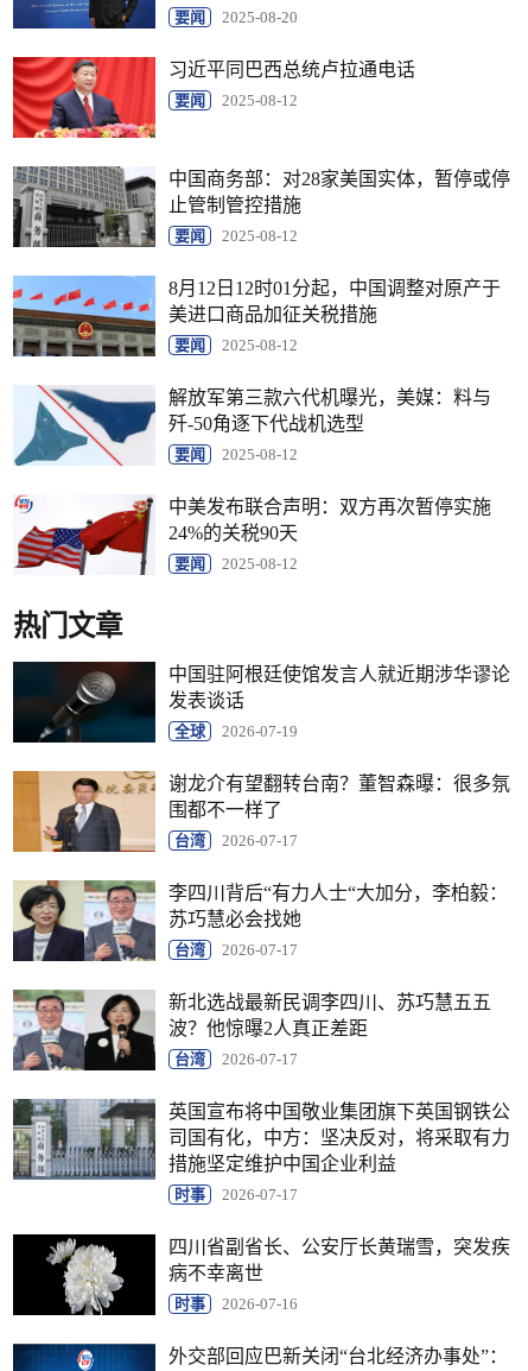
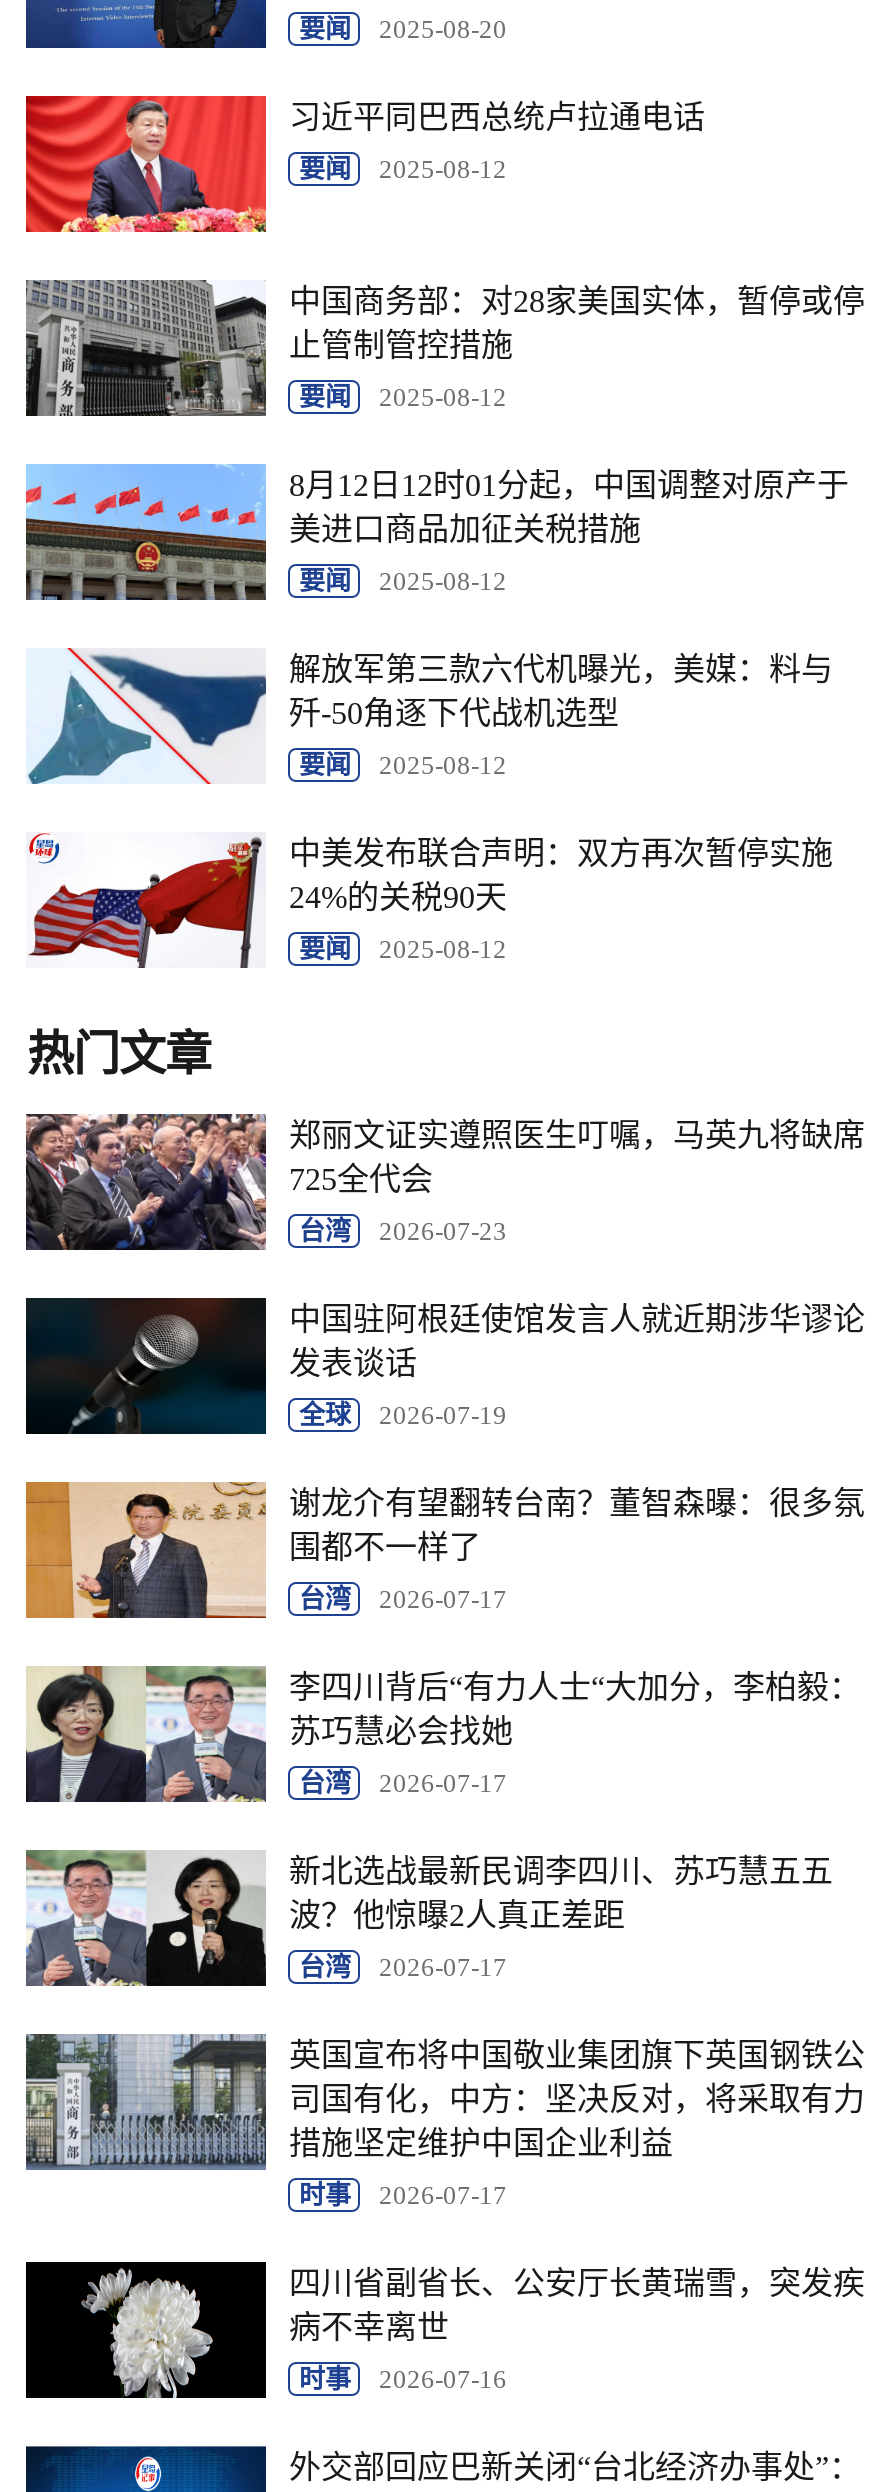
+ [image]
+ 郑丽文证实遵照医生叮嘱，马英九将缺席
+ 725全代会
+ 台湾
+ 2026-07-23
